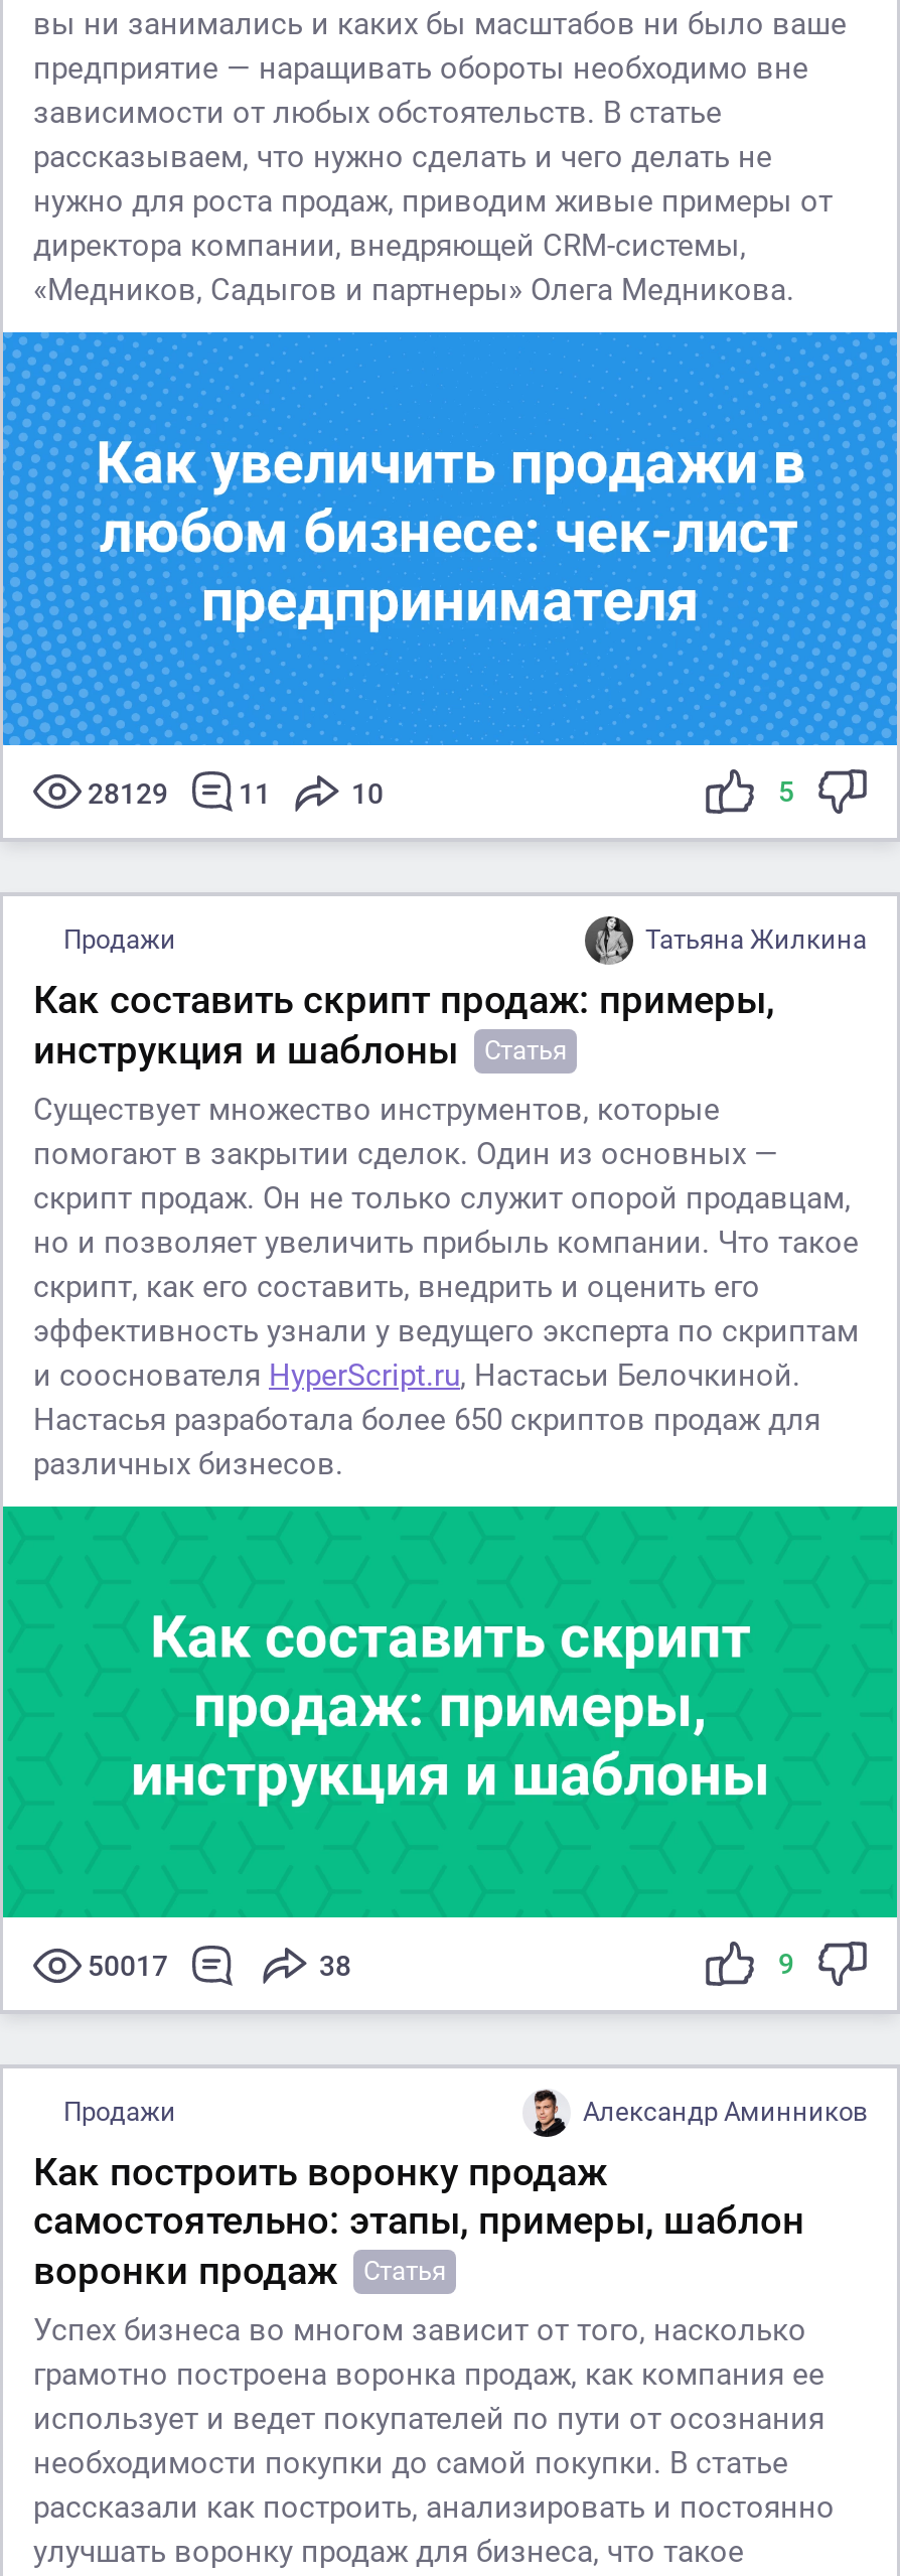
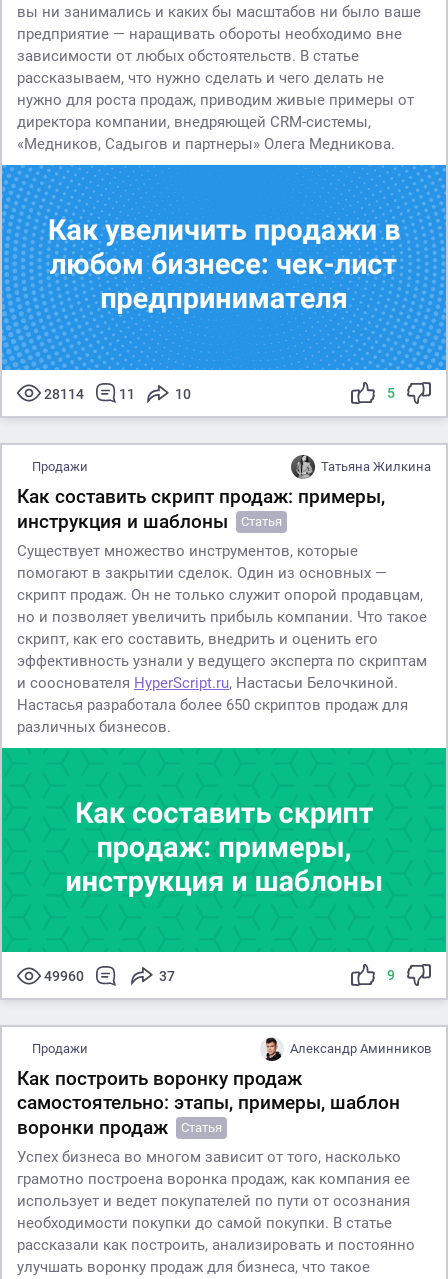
- 28129
+ 28114

- 50017
+ 49960

- 38
+ 37
